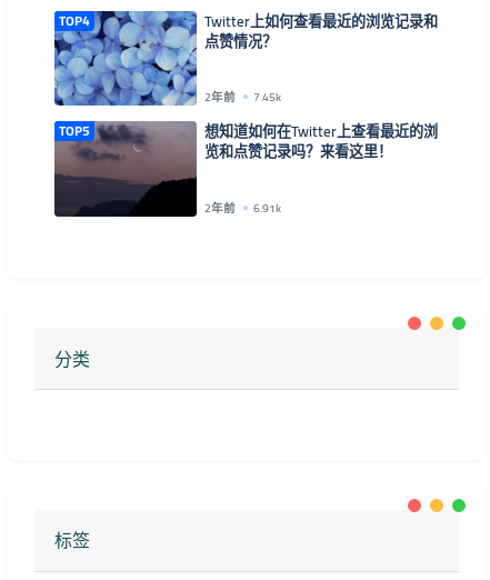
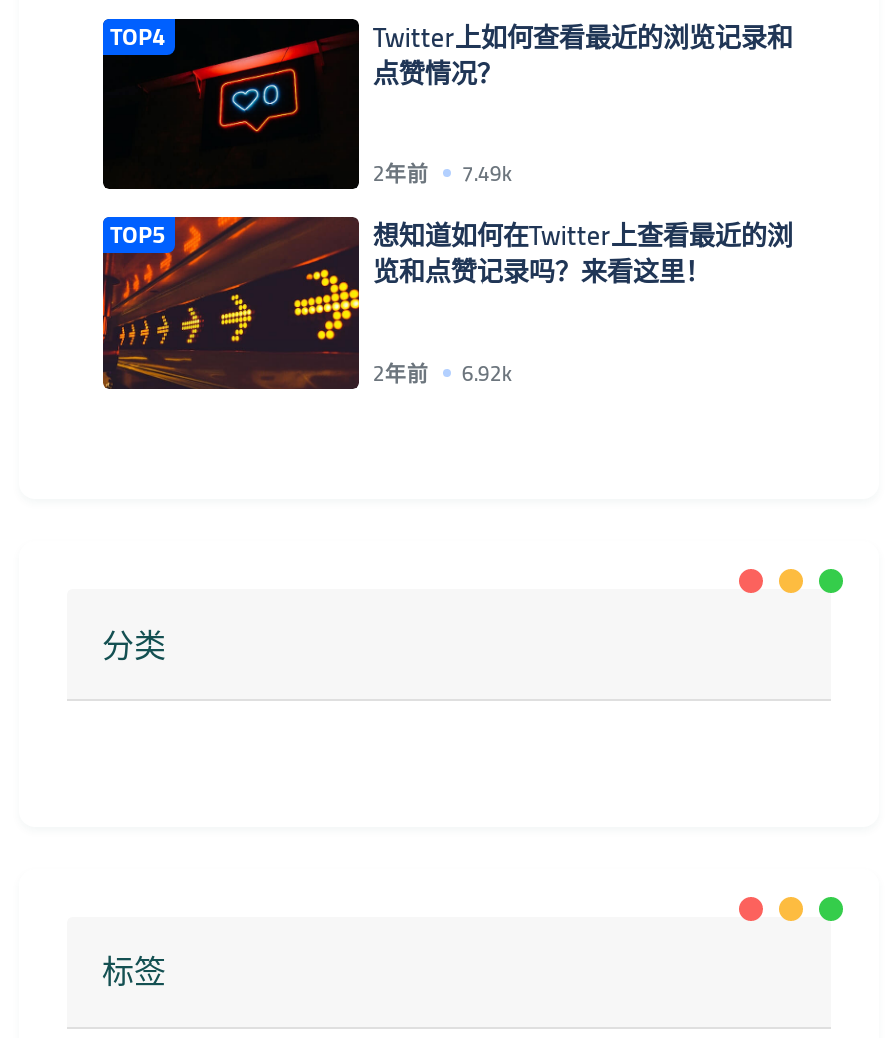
- [image]
- 2年前 7.45k
+ [image]
+ 2年前 7.49k

- [image]
- 2年前 6.91k
+ [image]
+ 2年前 6.92k
